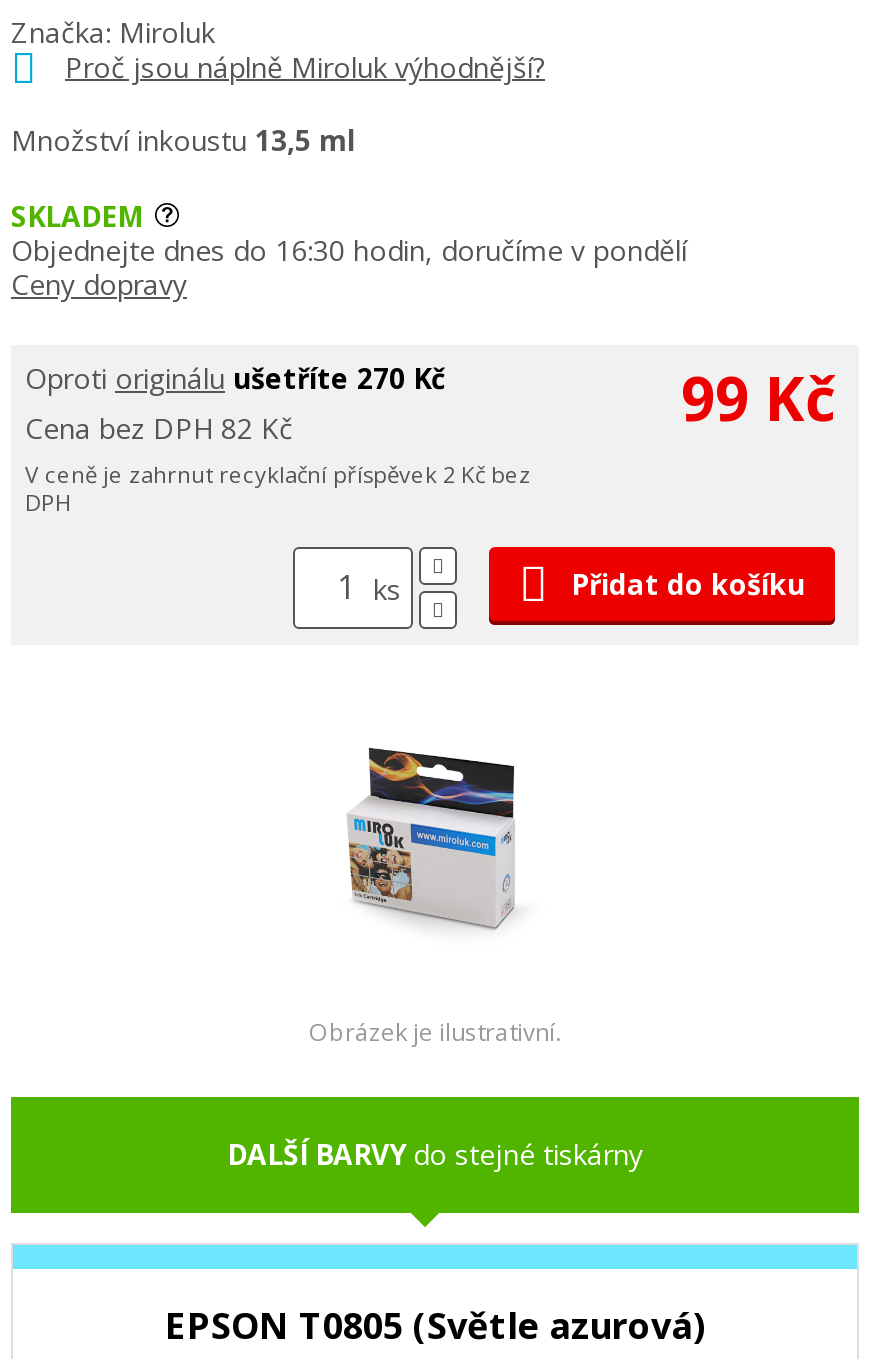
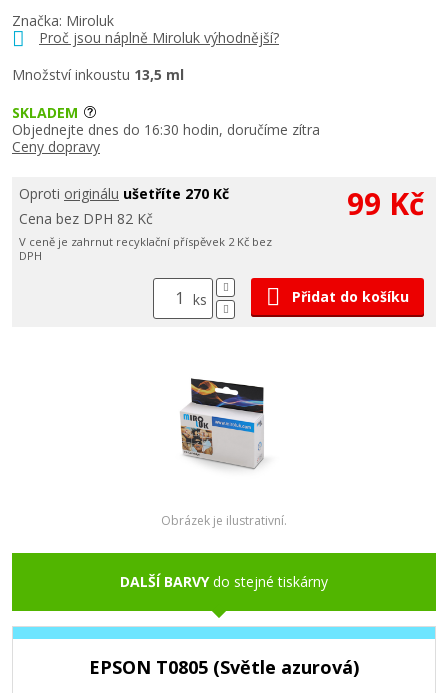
- Objednejte dnes do 16:30 hodin, doručíme v pondělí
+ Objednejte dnes do 16:30 hodin, doručíme zítra
